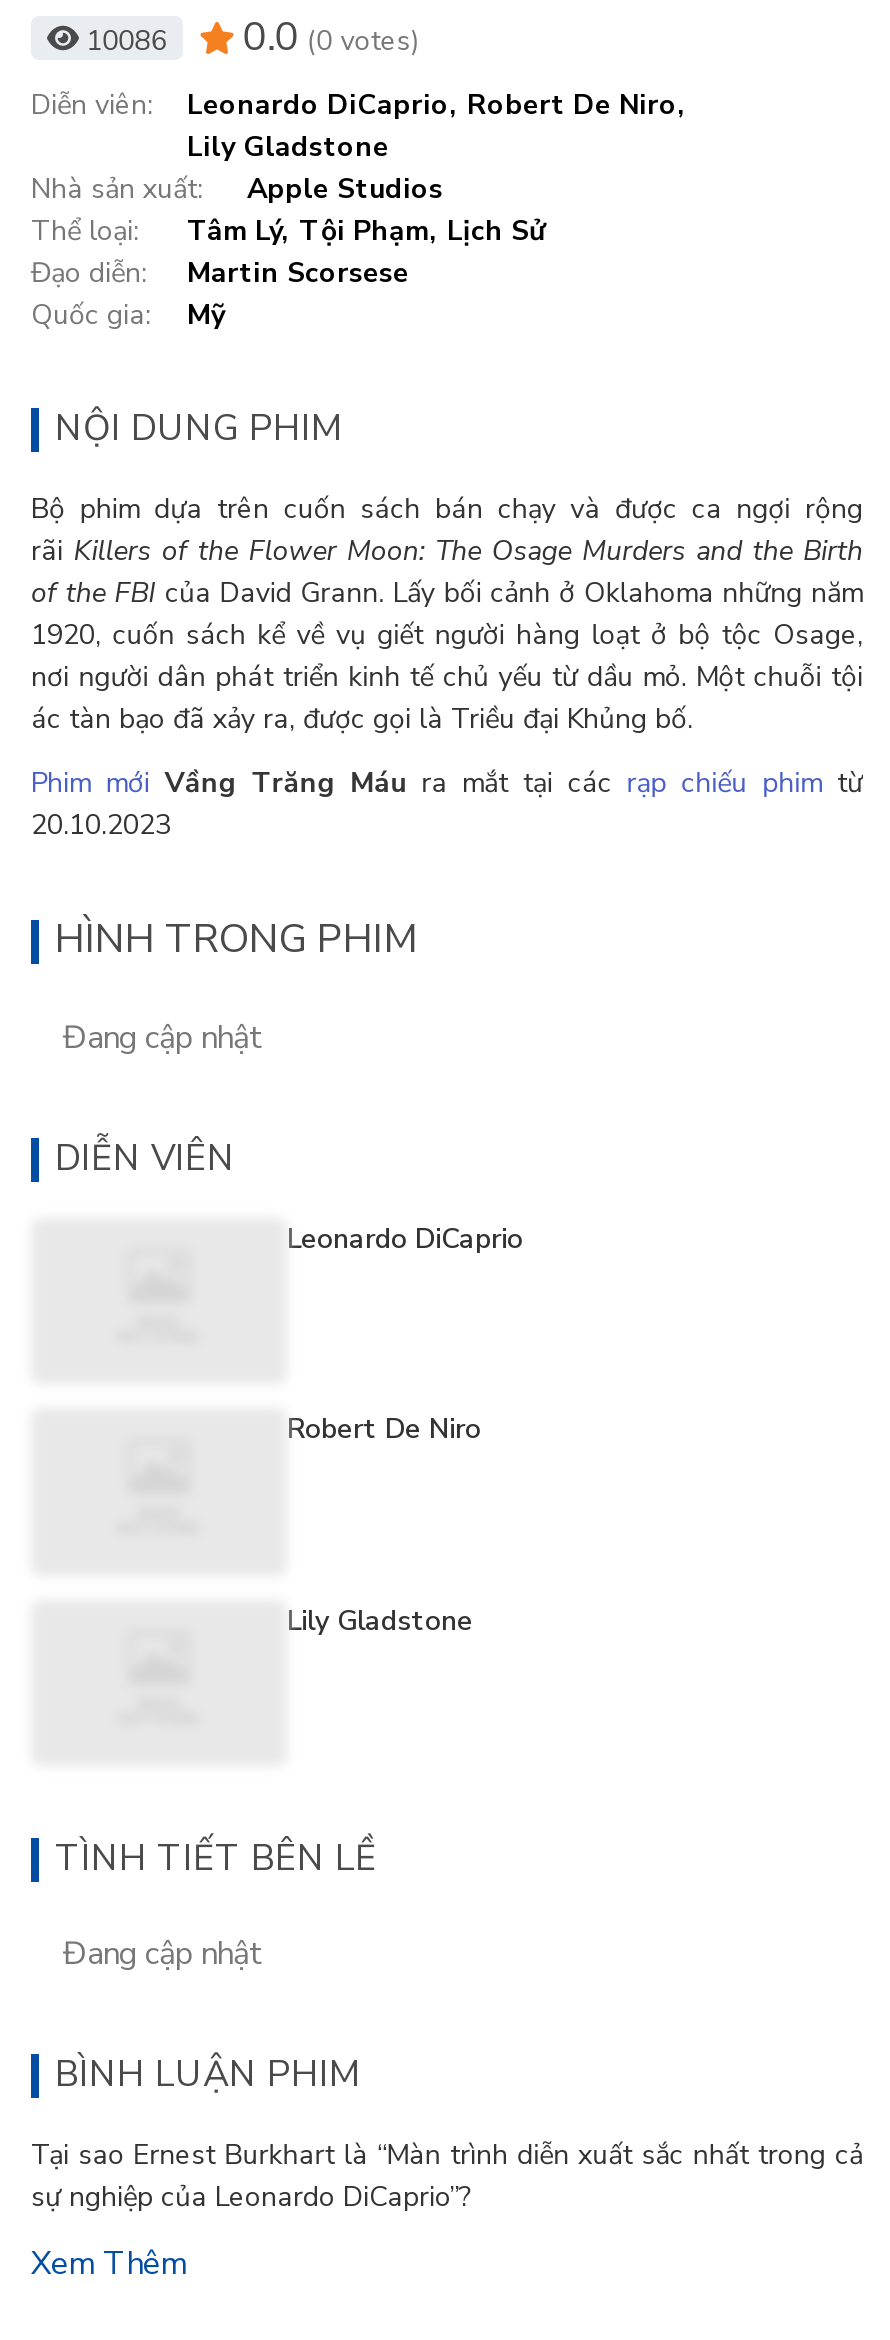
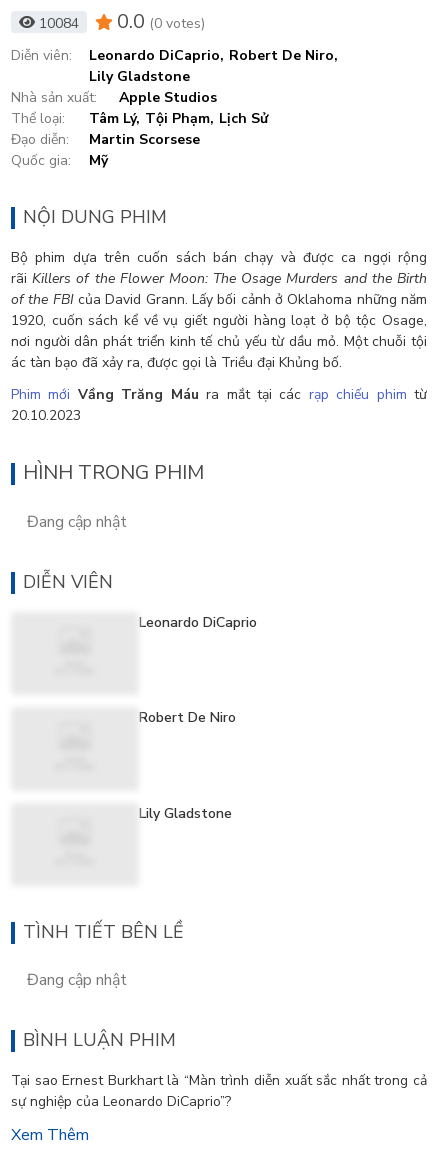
- 10086 0.0 (0 votes)
+ 10084 0.0 (0 votes)
